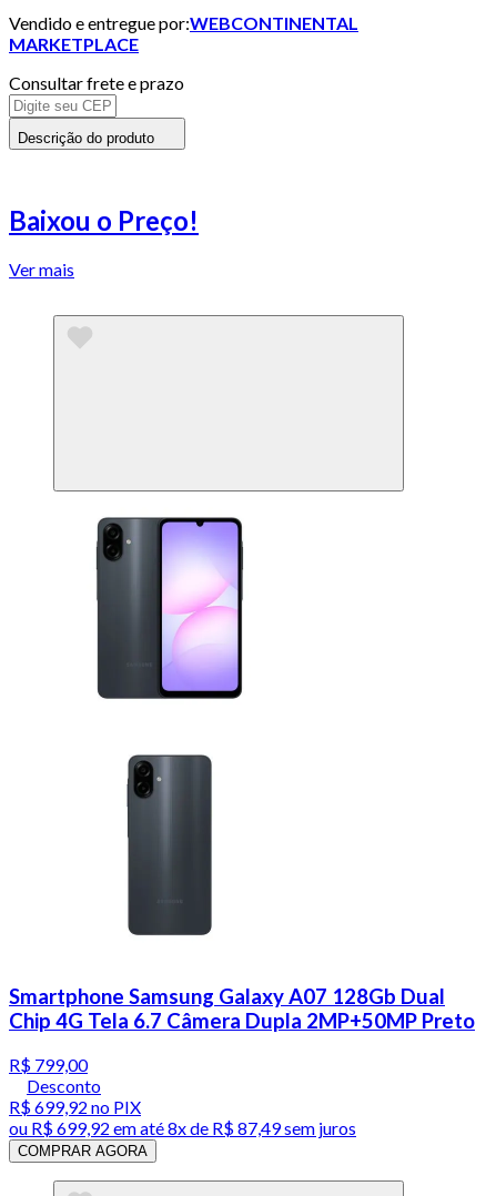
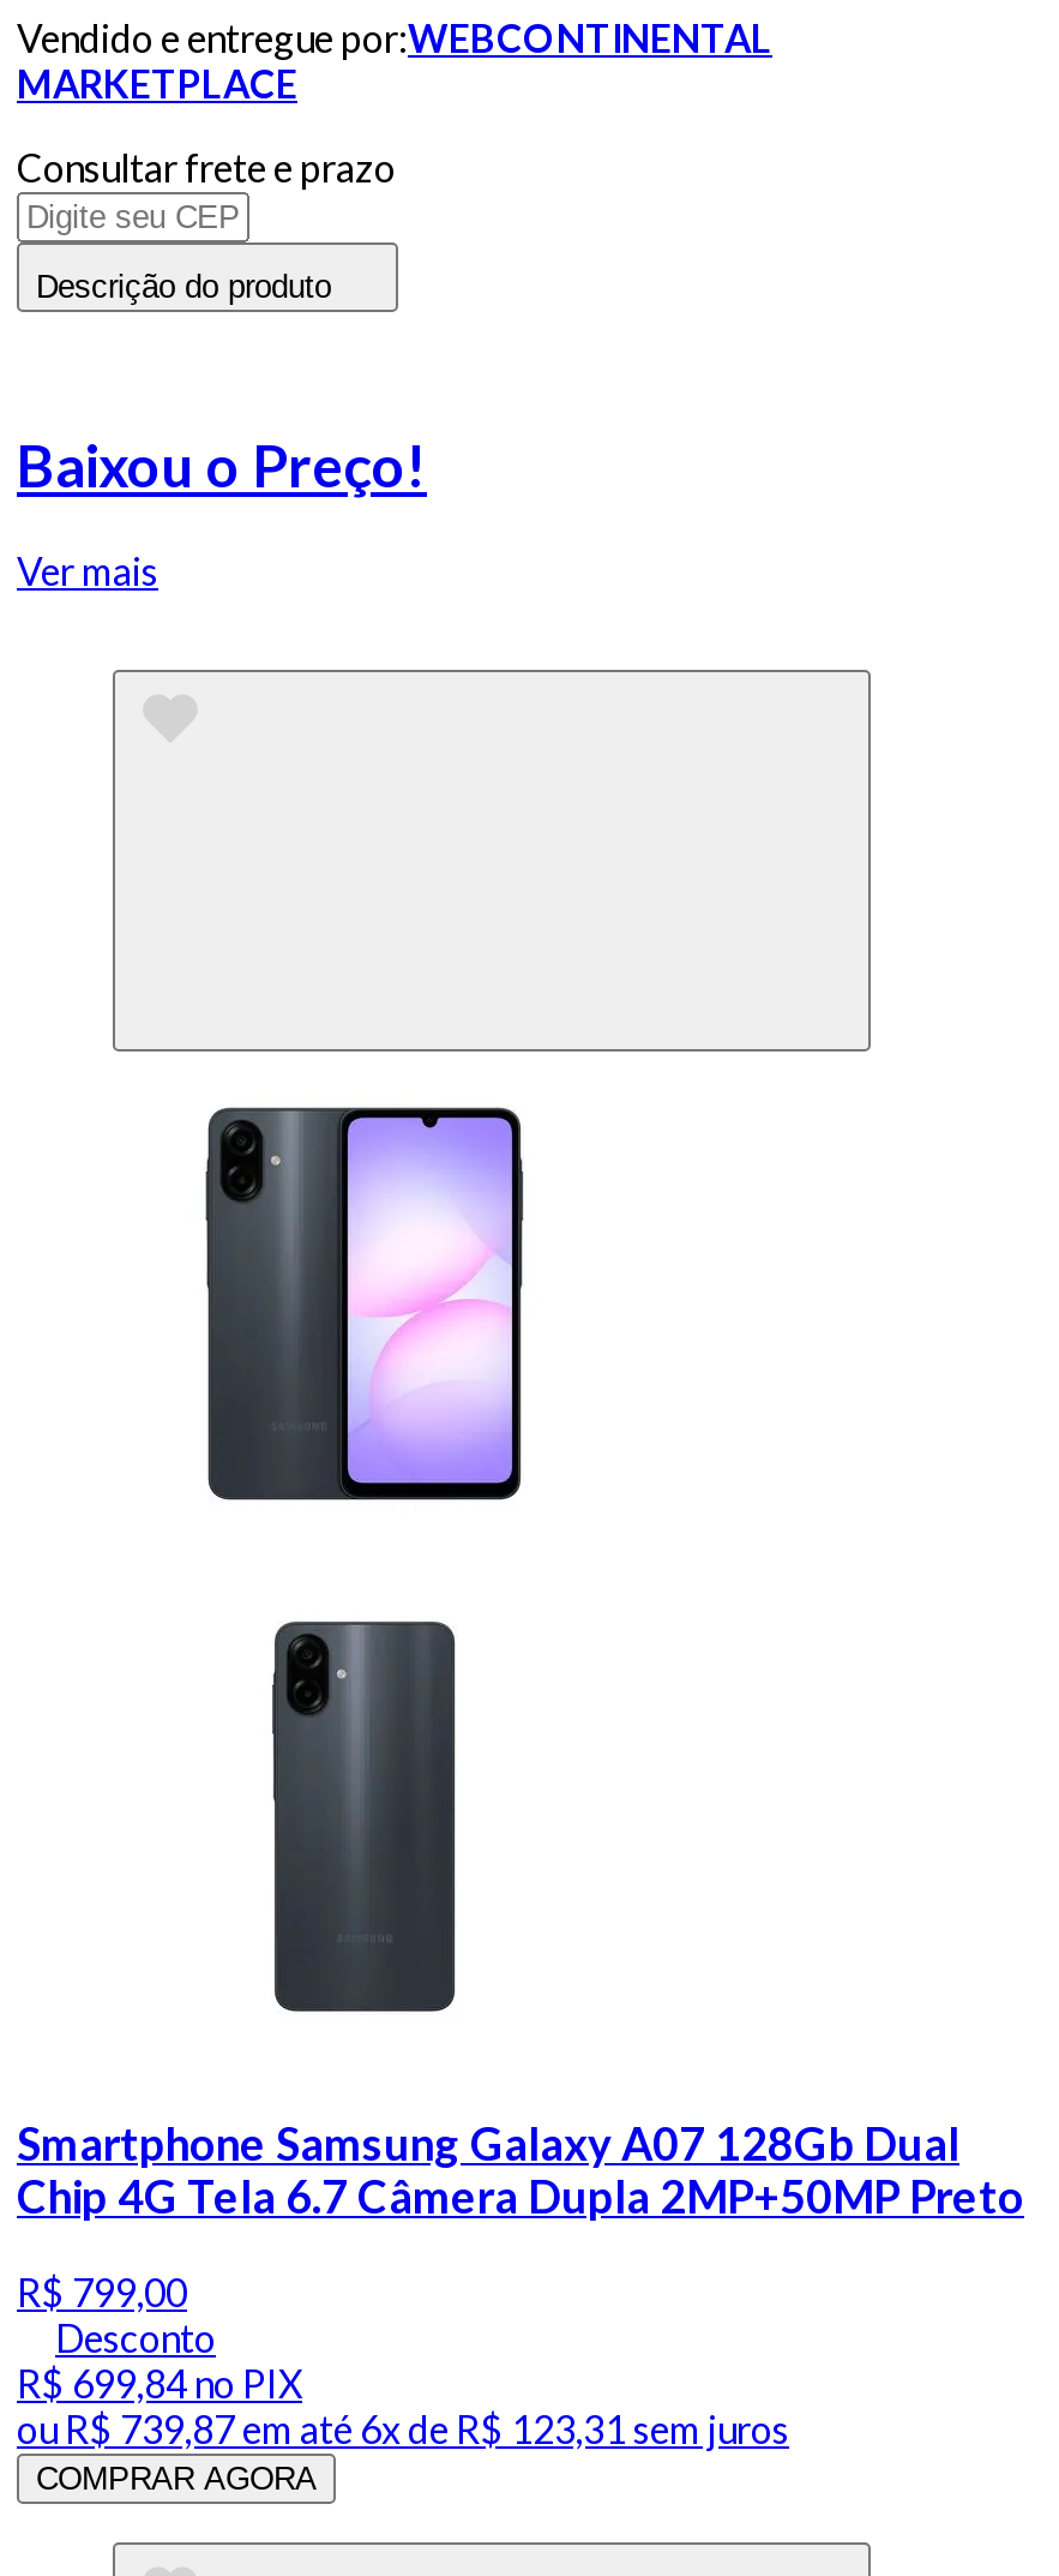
- R$ 699,92 no PIX
+ R$ 699,84 no PIX

- ou R$ 699,92 em até 8x de R$ 87,49 sem juros
+ ou R$ 739,87 em até 6x de R$ 123,31 sem juros
